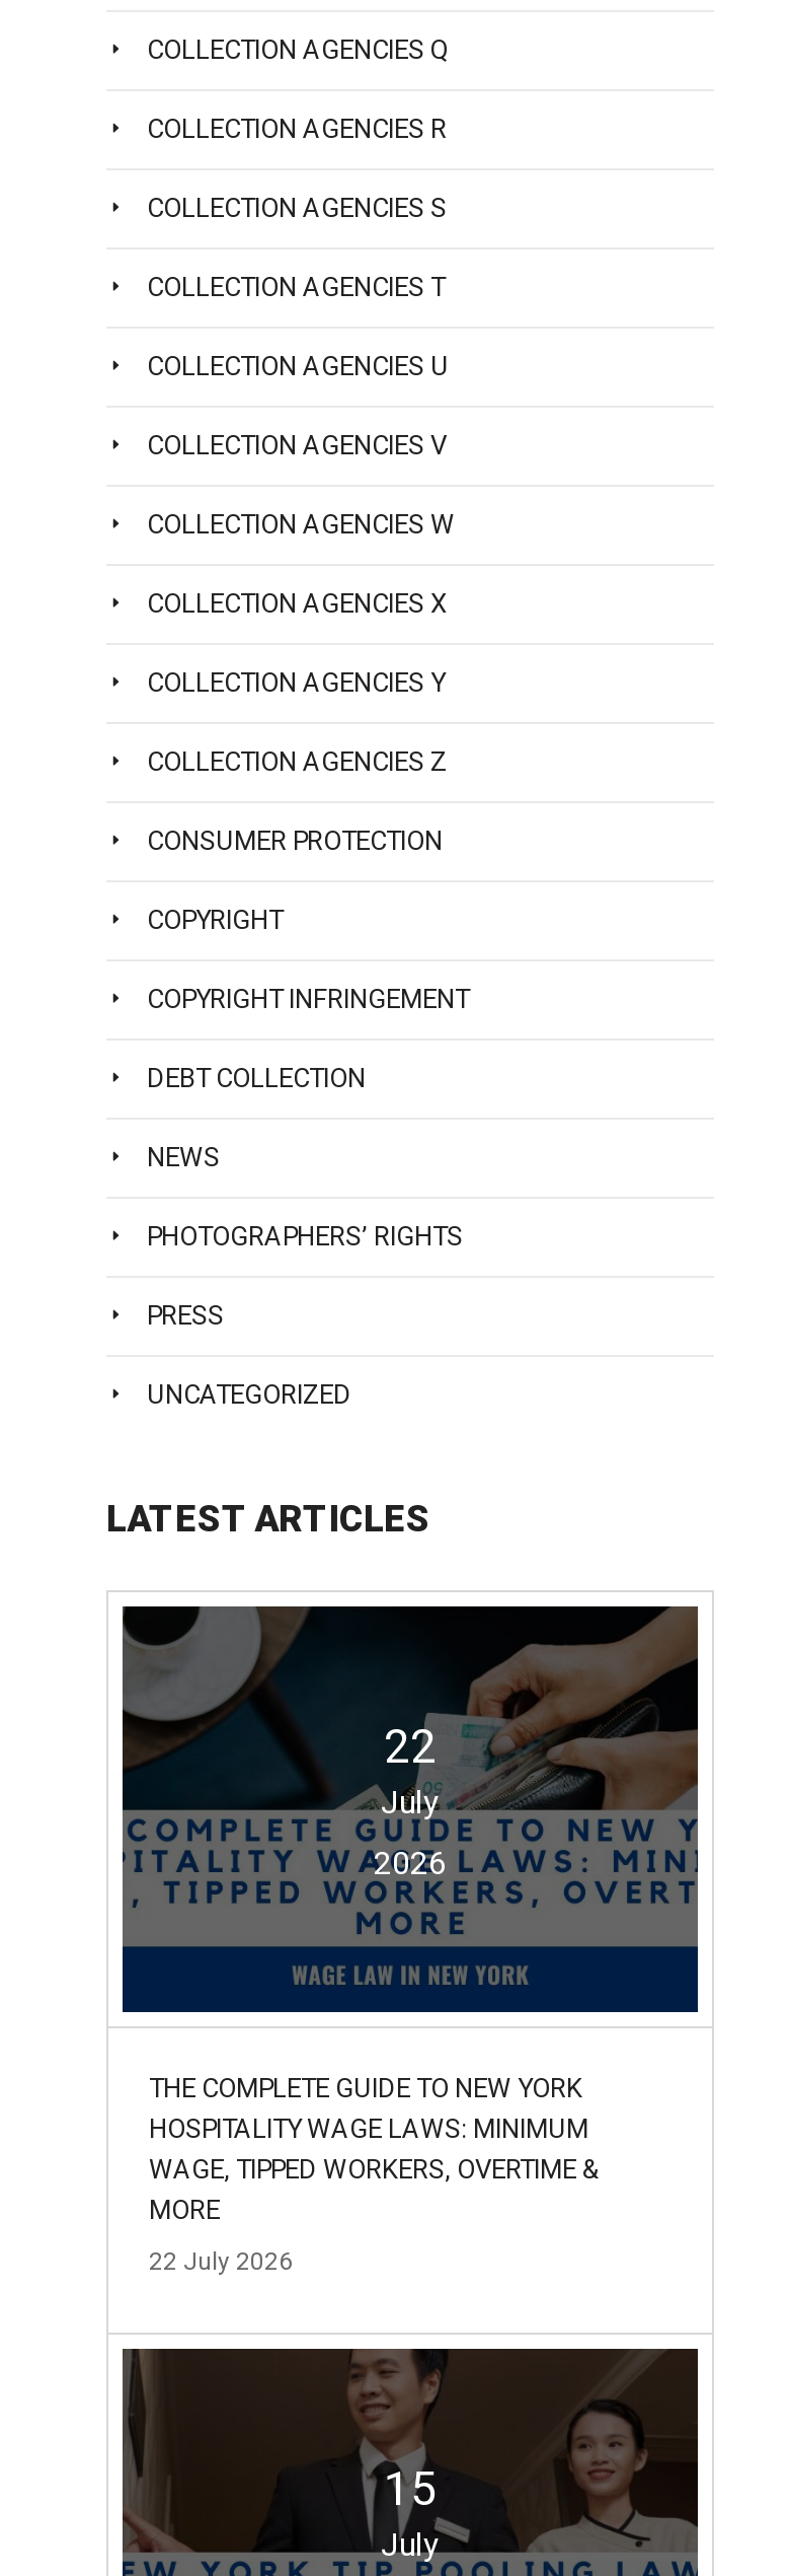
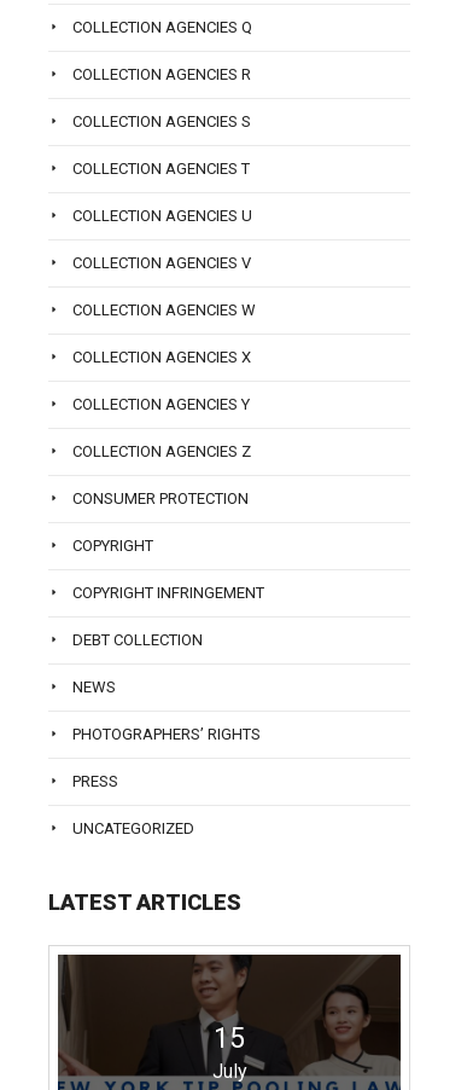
- [image]
- 22
- July
- 2026

- THE COMPLETE GUIDE TO NEW YORK
- HOSPITALITY WAGE LAWS: MINIMUM
- WAGE, TIPPED WORKERS, OVERTIME &
- MORE
- 22 July 2026
